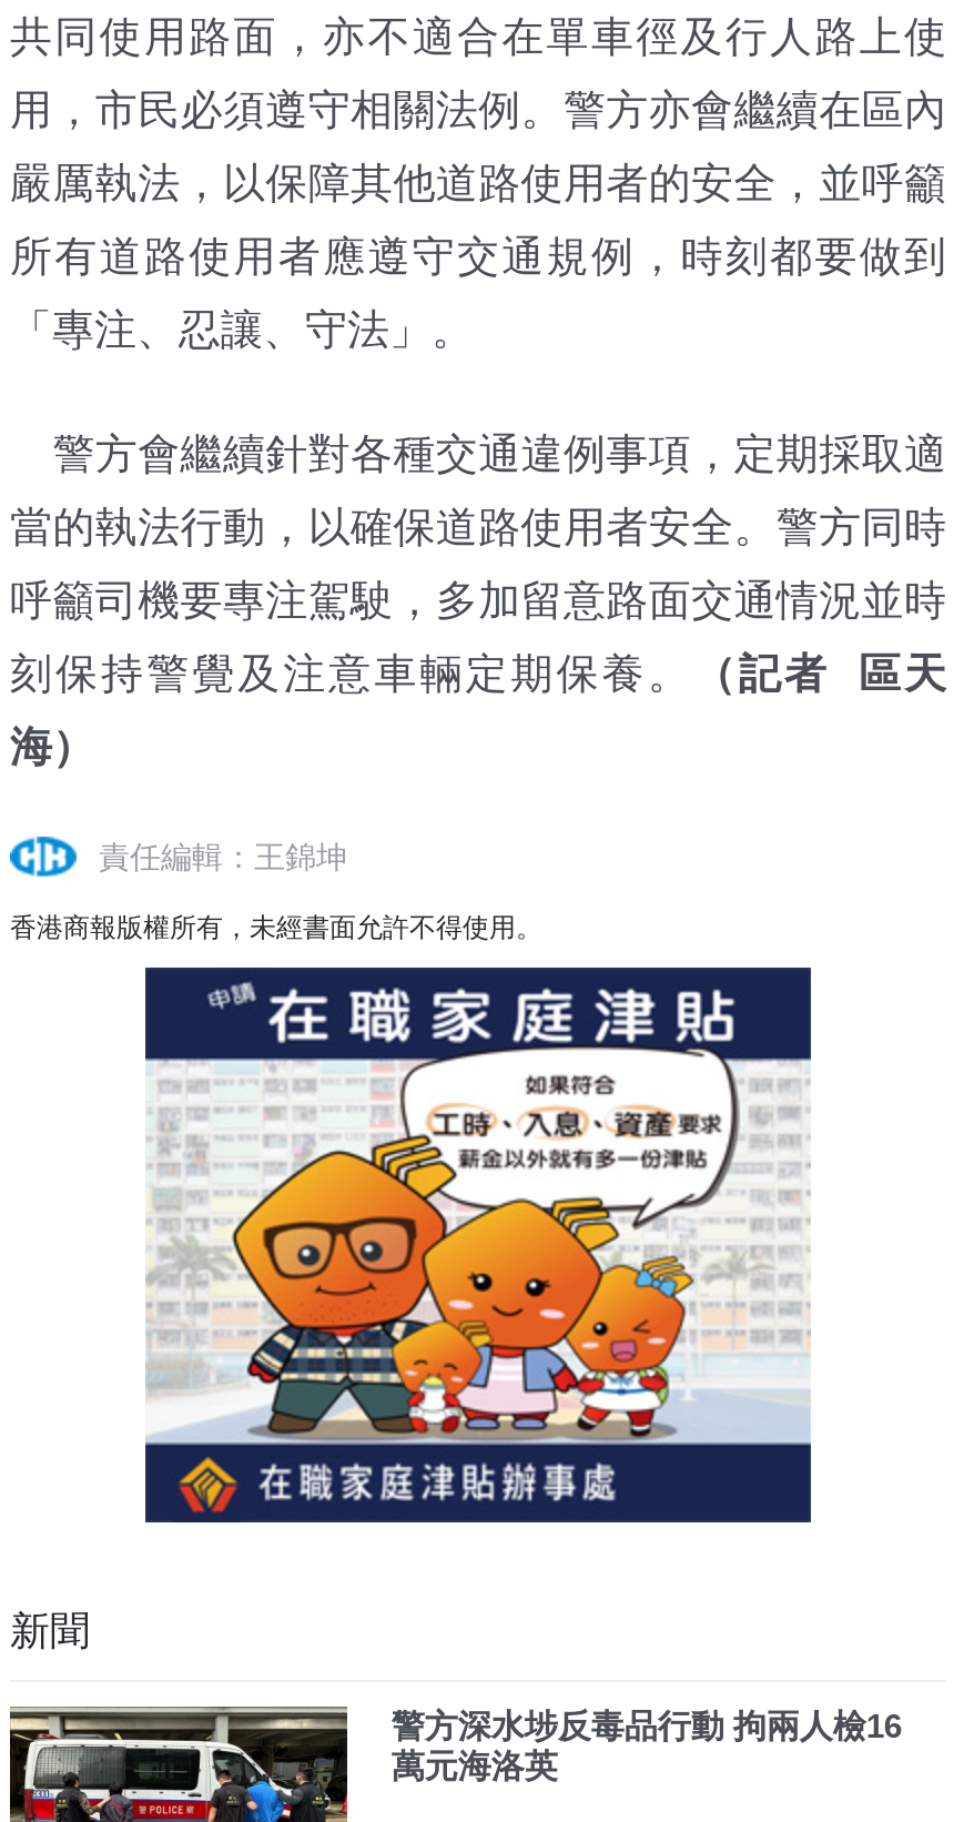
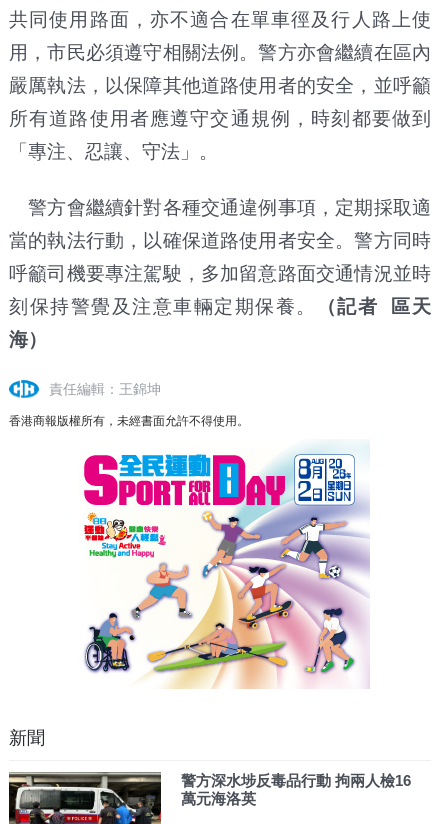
- [image]
+ [image]
